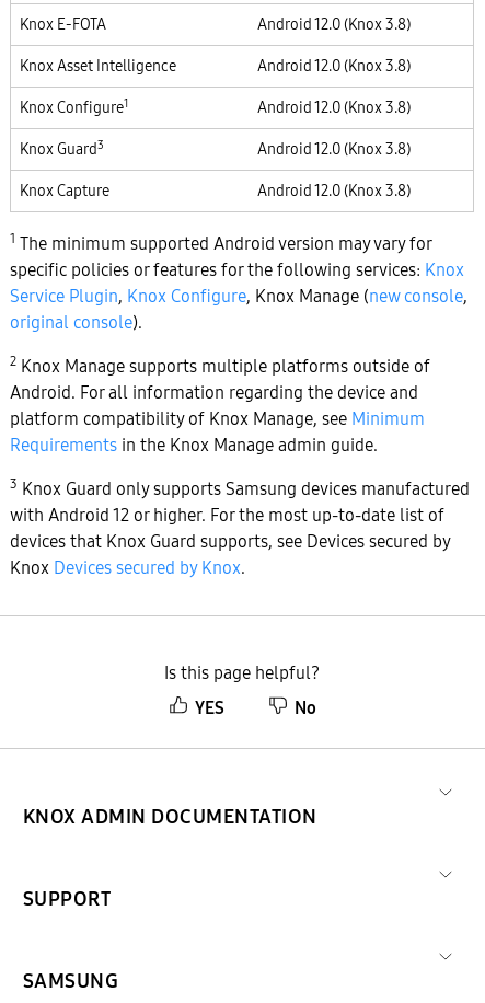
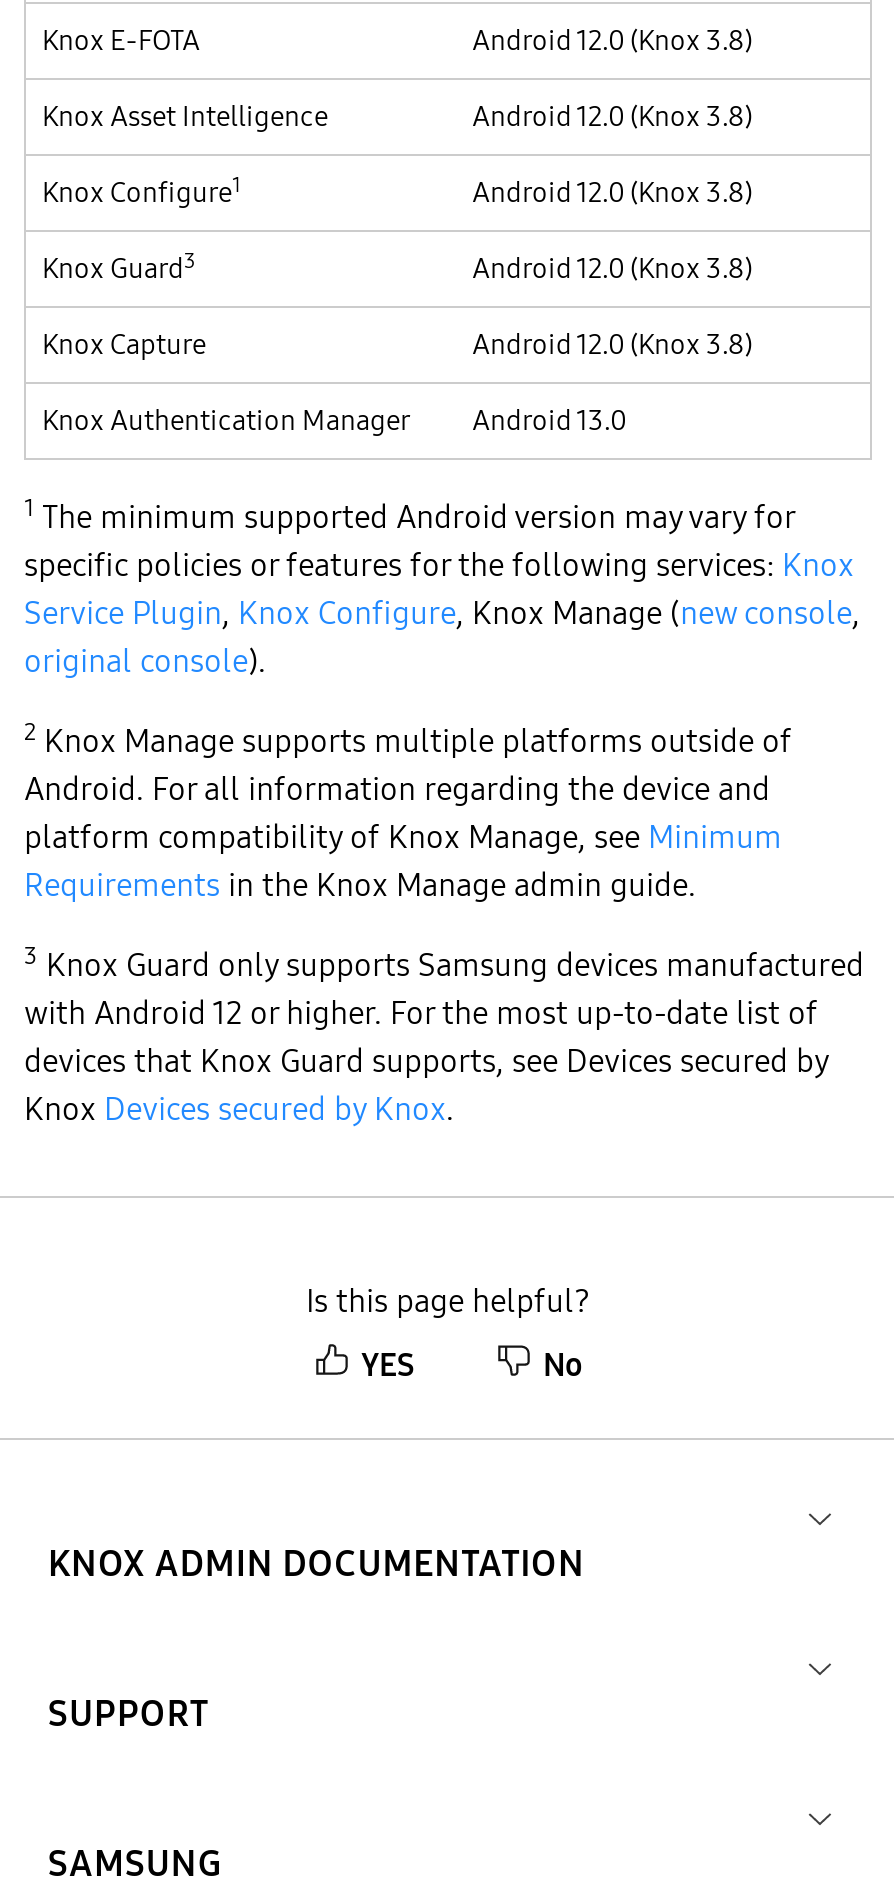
+ Knox Authentication Manager
+ Android 13.0
